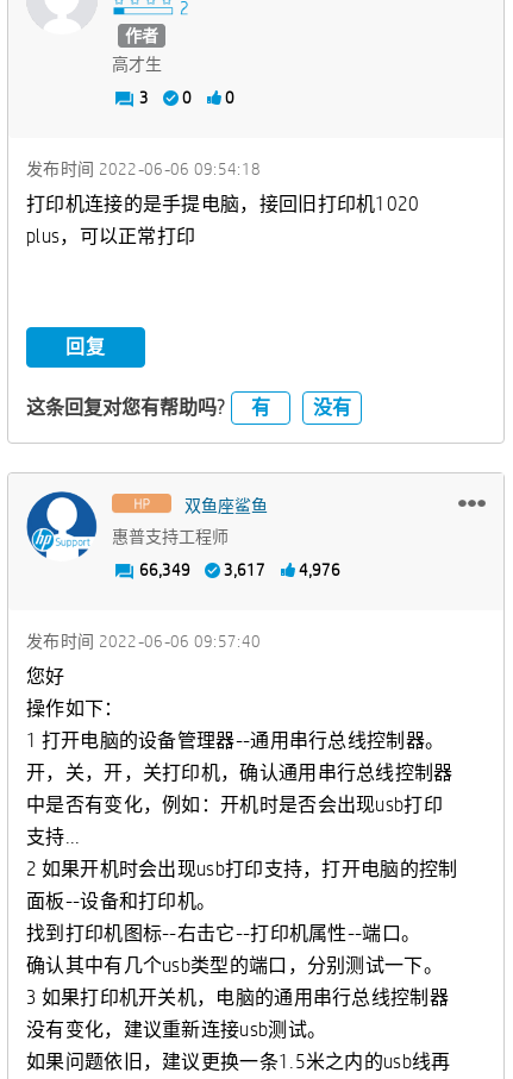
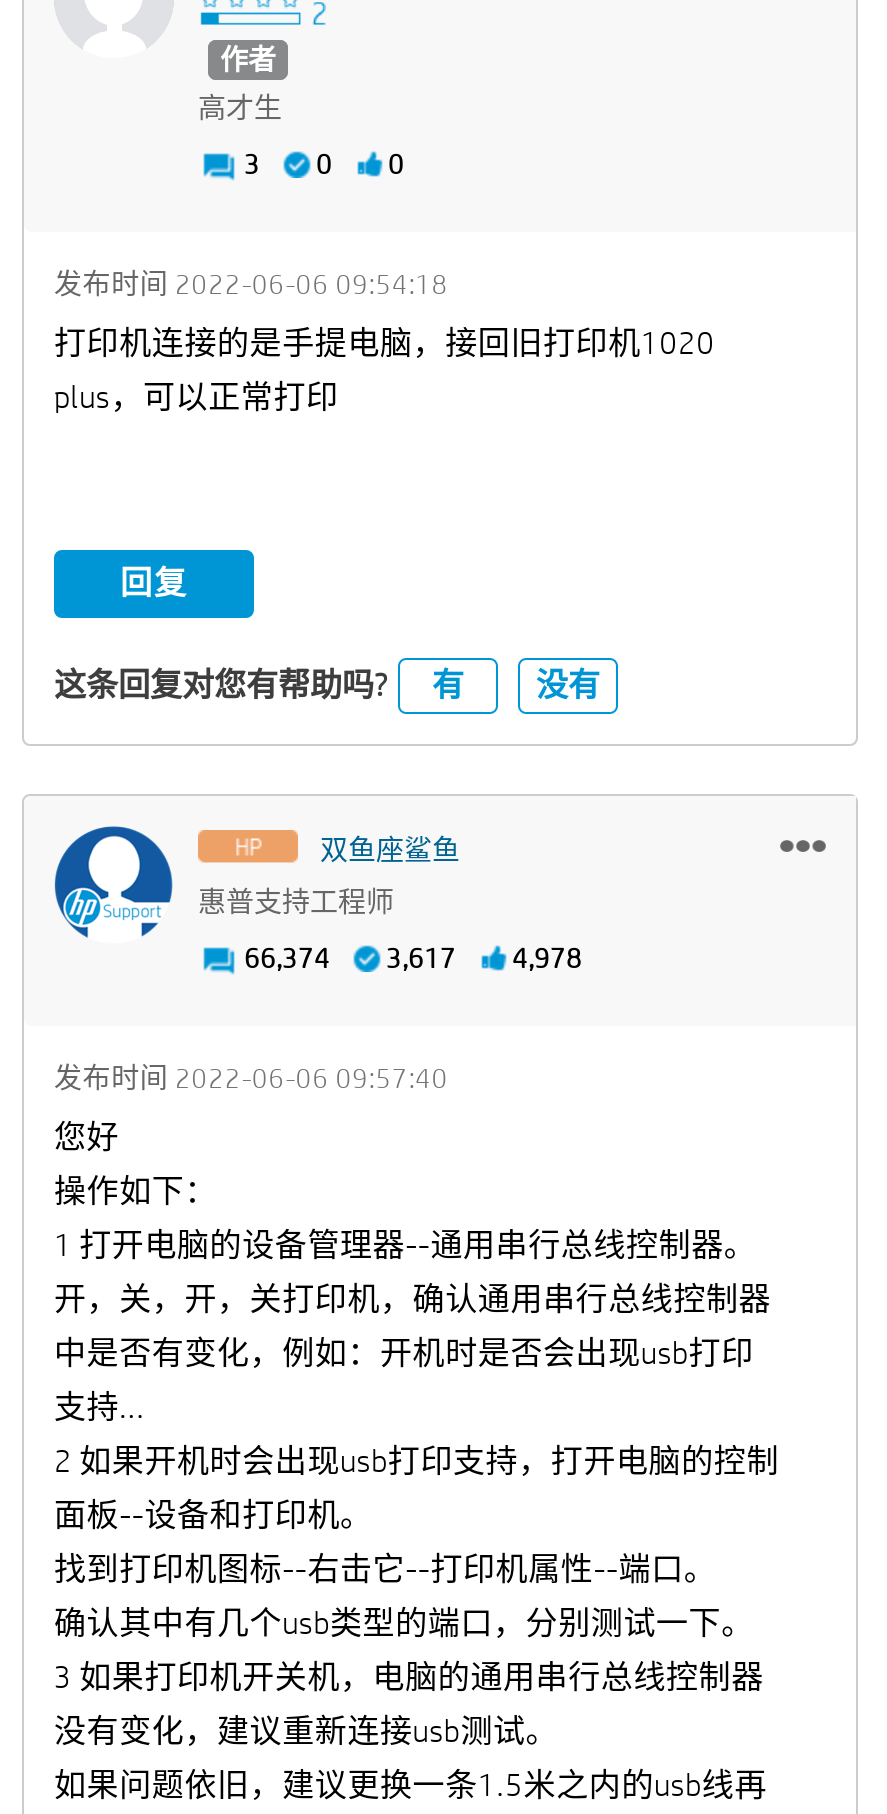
- 66,349
+ 66,374

- 4,976
+ 4,978
